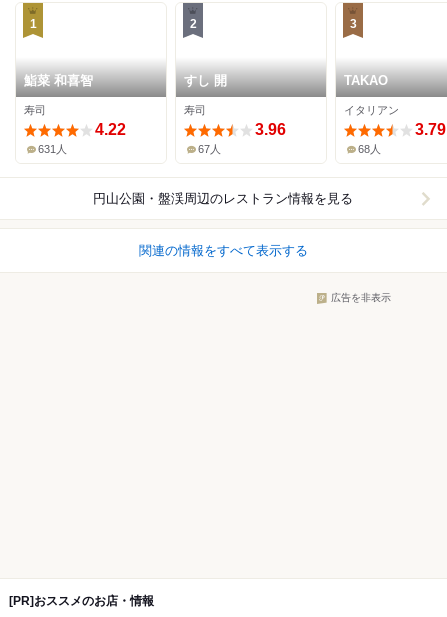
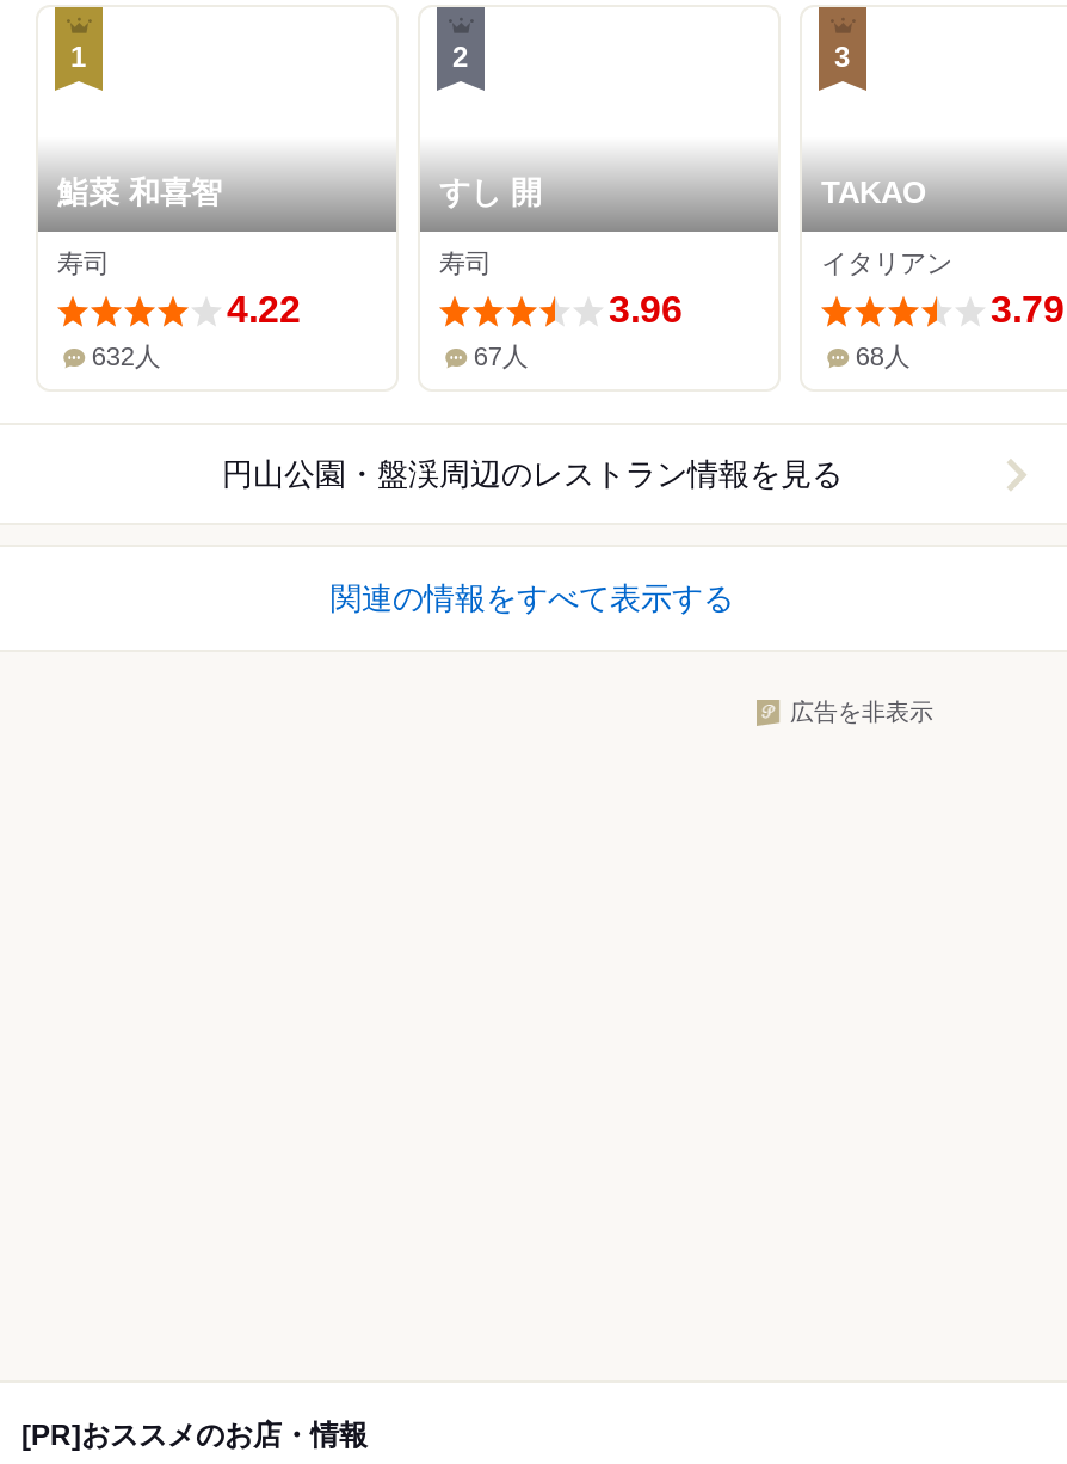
- 631人
+ 632人
